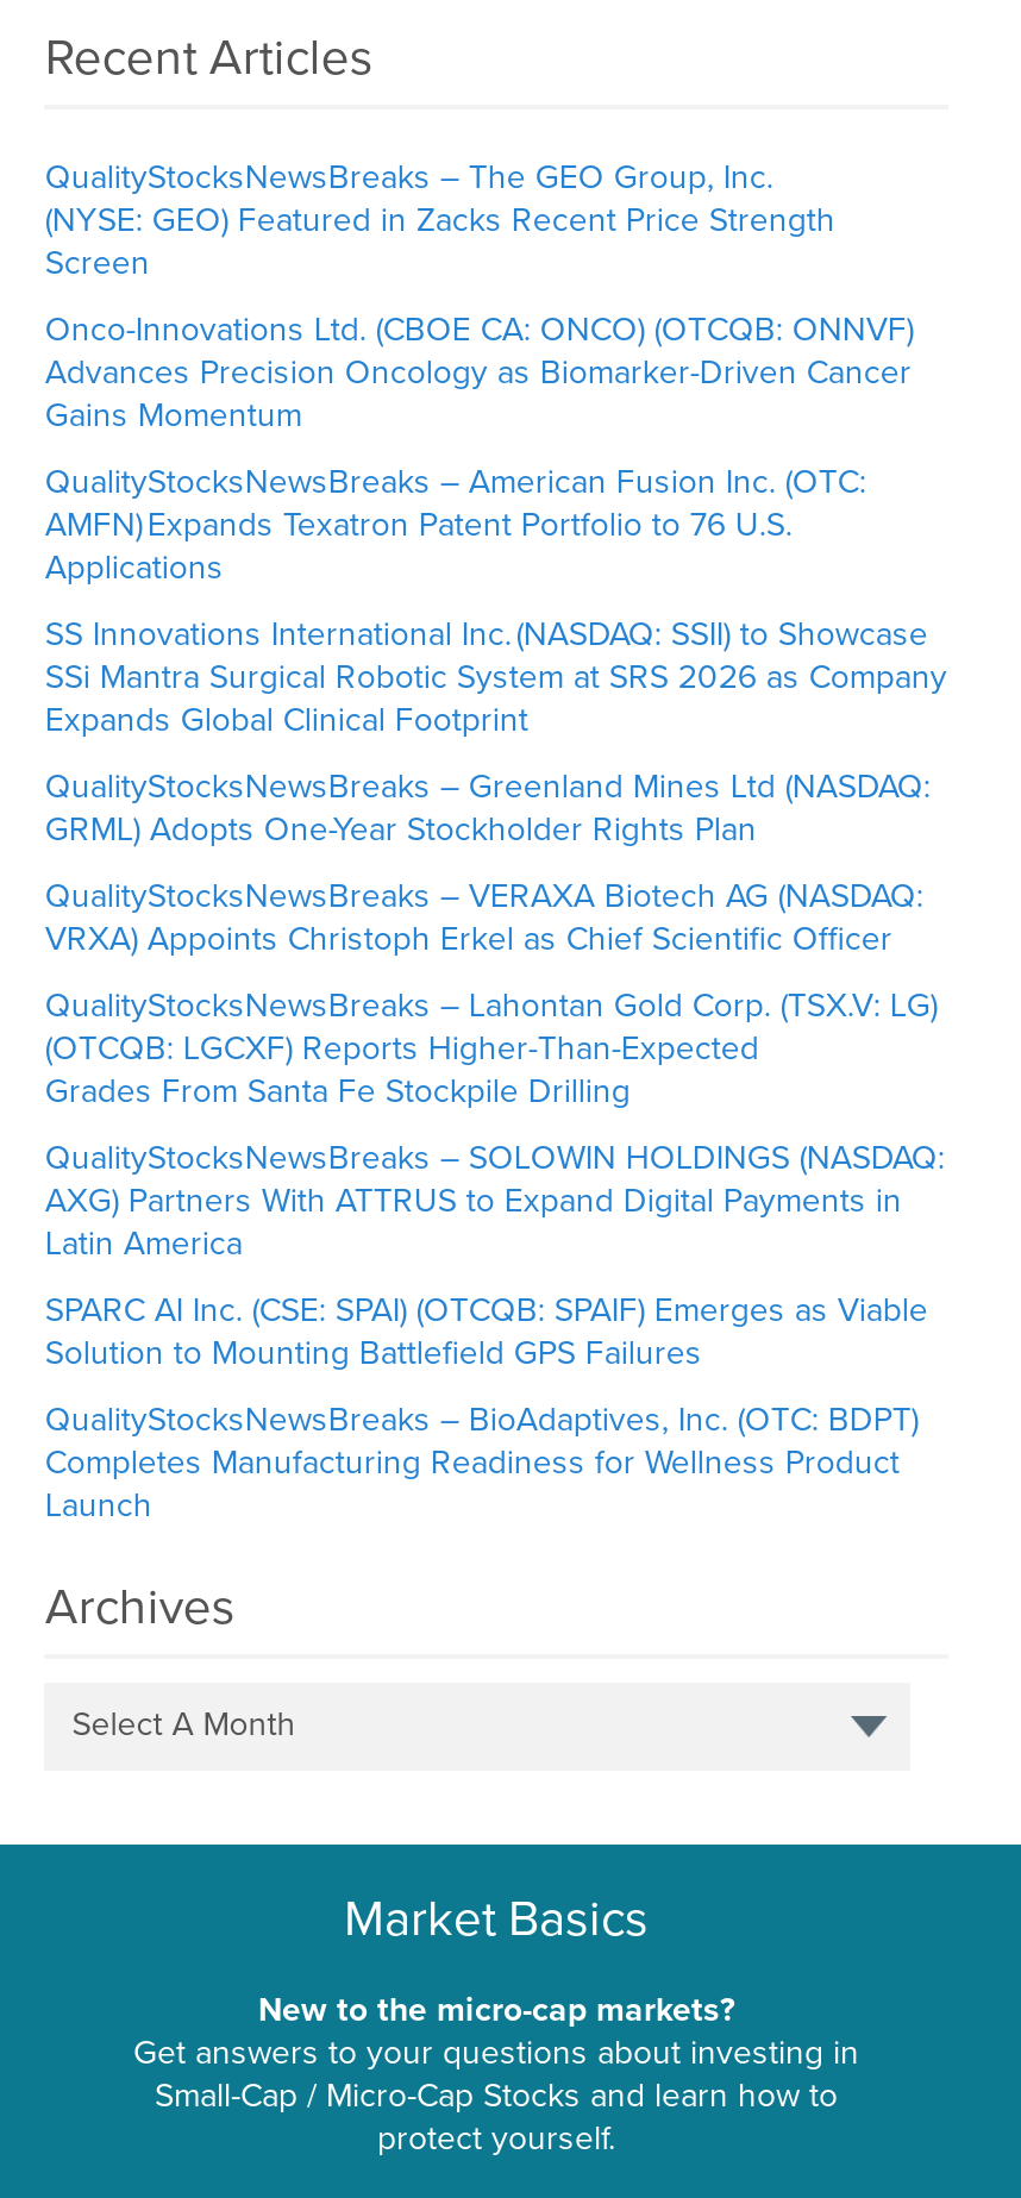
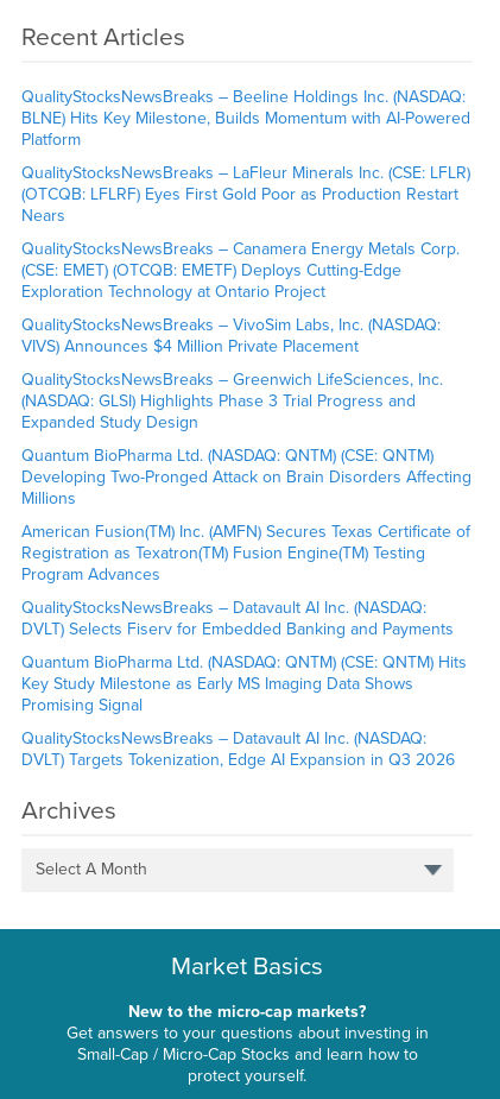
- QualityStocksNewsBreaks – The GEO Group, Inc.
- (NYSE: GEO) Featured in Zacks Recent Price Strength
- Screen
+ QualityStocksNewsBreaks – Beeline Holdings Inc. (NASDAQ:
+ BLNE) Hits Key Milestone, Builds Momentum with AI-Powered
+ Platform

- Onco-Innovations Ltd. (CBOE CA: ONCO) (OTCQB: ONNVF)
- Advances Precision Oncology as Biomarker-Driven Cancer
- Gains Momentum
+ QualityStocksNewsBreaks – LaFleur Minerals Inc. (CSE: LFLR)
+ (OTCQB: LFLRF) Eyes First Gold Poor as Production Restart
+ Nears

- QualityStocksNewsBreaks – American Fusion Inc. (OTC:
- AMFN) Expands Texatron Patent Portfolio to 76 U.S.
- Applications
+ QualityStocksNewsBreaks – Canamera Energy Metals Corp.
+ (CSE: EMET) (OTCQB: EMETF) Deploys Cutting-Edge
+ Exploration Technology at Ontario Project

- SS Innovations International Inc. (NASDAQ: SSII) to Showcase
- SSi Mantra Surgical Robotic System at SRS 2026 as Company
- Expands Global Clinical Footprint
+ QualityStocksNewsBreaks – VivoSim Labs, Inc. (NASDAQ:
+ VIVS) Announces $4 Million Private Placement

- QualityStocksNewsBreaks – Greenland Mines Ltd (NASDAQ:
- GRML) Adopts One-Year Stockholder Rights Plan
+ QualityStocksNewsBreaks – Greenwich LifeSciences, Inc.
+ (NASDAQ: GLSI) Highlights Phase 3 Trial Progress and
+ Expanded Study Design

- QualityStocksNewsBreaks – VERAXA Biotech AG (NASDAQ:
- VRXA) Appoints Christoph Erkel as Chief Scientific Officer
+ Quantum BioPharma Ltd. (NASDAQ: QNTM) (CSE: QNTM)
+ Developing Two-Pronged Attack on Brain Disorders Affecting
+ Millions

- QualityStocksNewsBreaks – Lahontan Gold Corp. (TSX.V: LG)
- (OTCQB: LGCXF) Reports Higher-Than-Expected
- Grades From Santa Fe Stockpile Drilling
+ American Fusion(TM) Inc. (AMFN) Secures Texas Certificate of
+ Registration as Texatron(TM) Fusion Engine(TM) Testing
+ Program Advances

- QualityStocksNewsBreaks – SOLOWIN HOLDINGS (NASDAQ:
- AXG) Partners With ATTRUS to Expand Digital Payments in
- Latin America
+ QualityStocksNewsBreaks – Datavault AI Inc. (NASDAQ:
+ DVLT) Selects Fiserv for Embedded Banking and Payments

- SPARC AI Inc. (CSE: SPAI) (OTCQB: SPAIF) Emerges as Viable
- Solution to Mounting Battlefield GPS Failures
+ Quantum BioPharma Ltd. (NASDAQ: QNTM) (CSE: QNTM) Hits
+ Key Study Milestone as Early MS Imaging Data Shows
+ Promising Signal

- QualityStocksNewsBreaks – BioAdaptives, Inc. (OTC: BDPT)
- Completes Manufacturing Readiness for Wellness Product
- Launch
+ QualityStocksNewsBreaks – Datavault AI Inc. (NASDAQ:
+ DVLT) Targets Tokenization, Edge AI Expansion in Q3 2026
